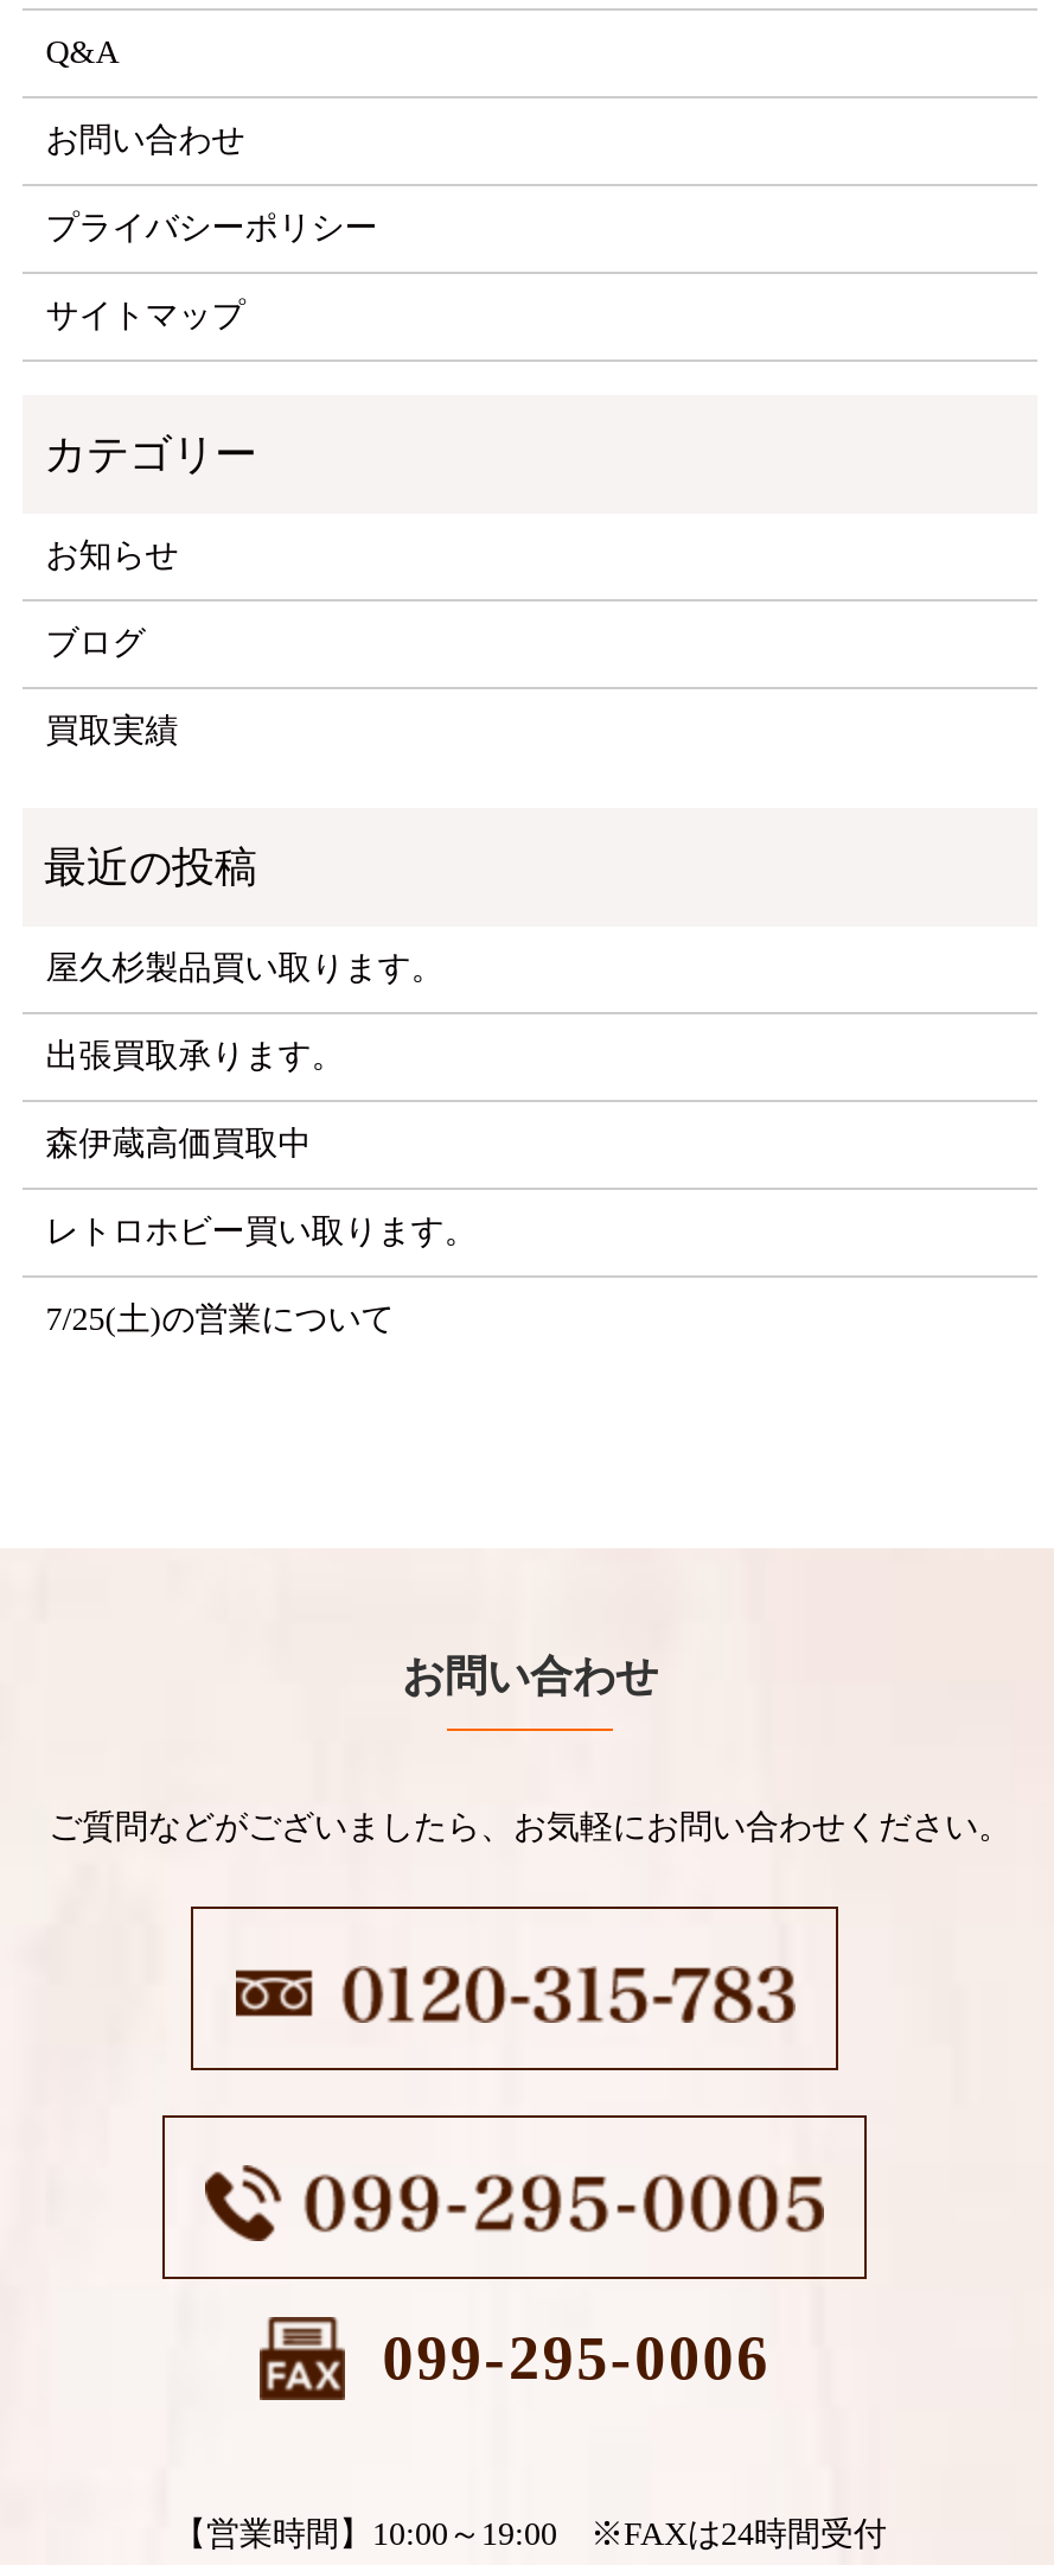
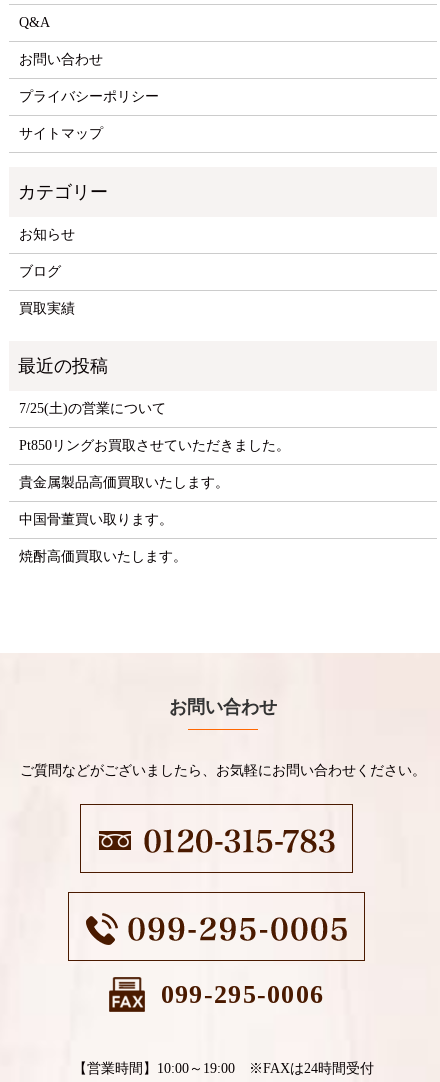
- 屋久杉製品買い取ります。
- 出張買取承ります。
- 森伊蔵高価買取中
- レトロホビー買い取ります。

moved up: 7/25(土)の営業について

+ Pt850リングお買取させていただきました。
+ 貴金属製品高価買取いたします。
+ 中国骨董買い取ります。
+ 焼酎高価買取いたします。
